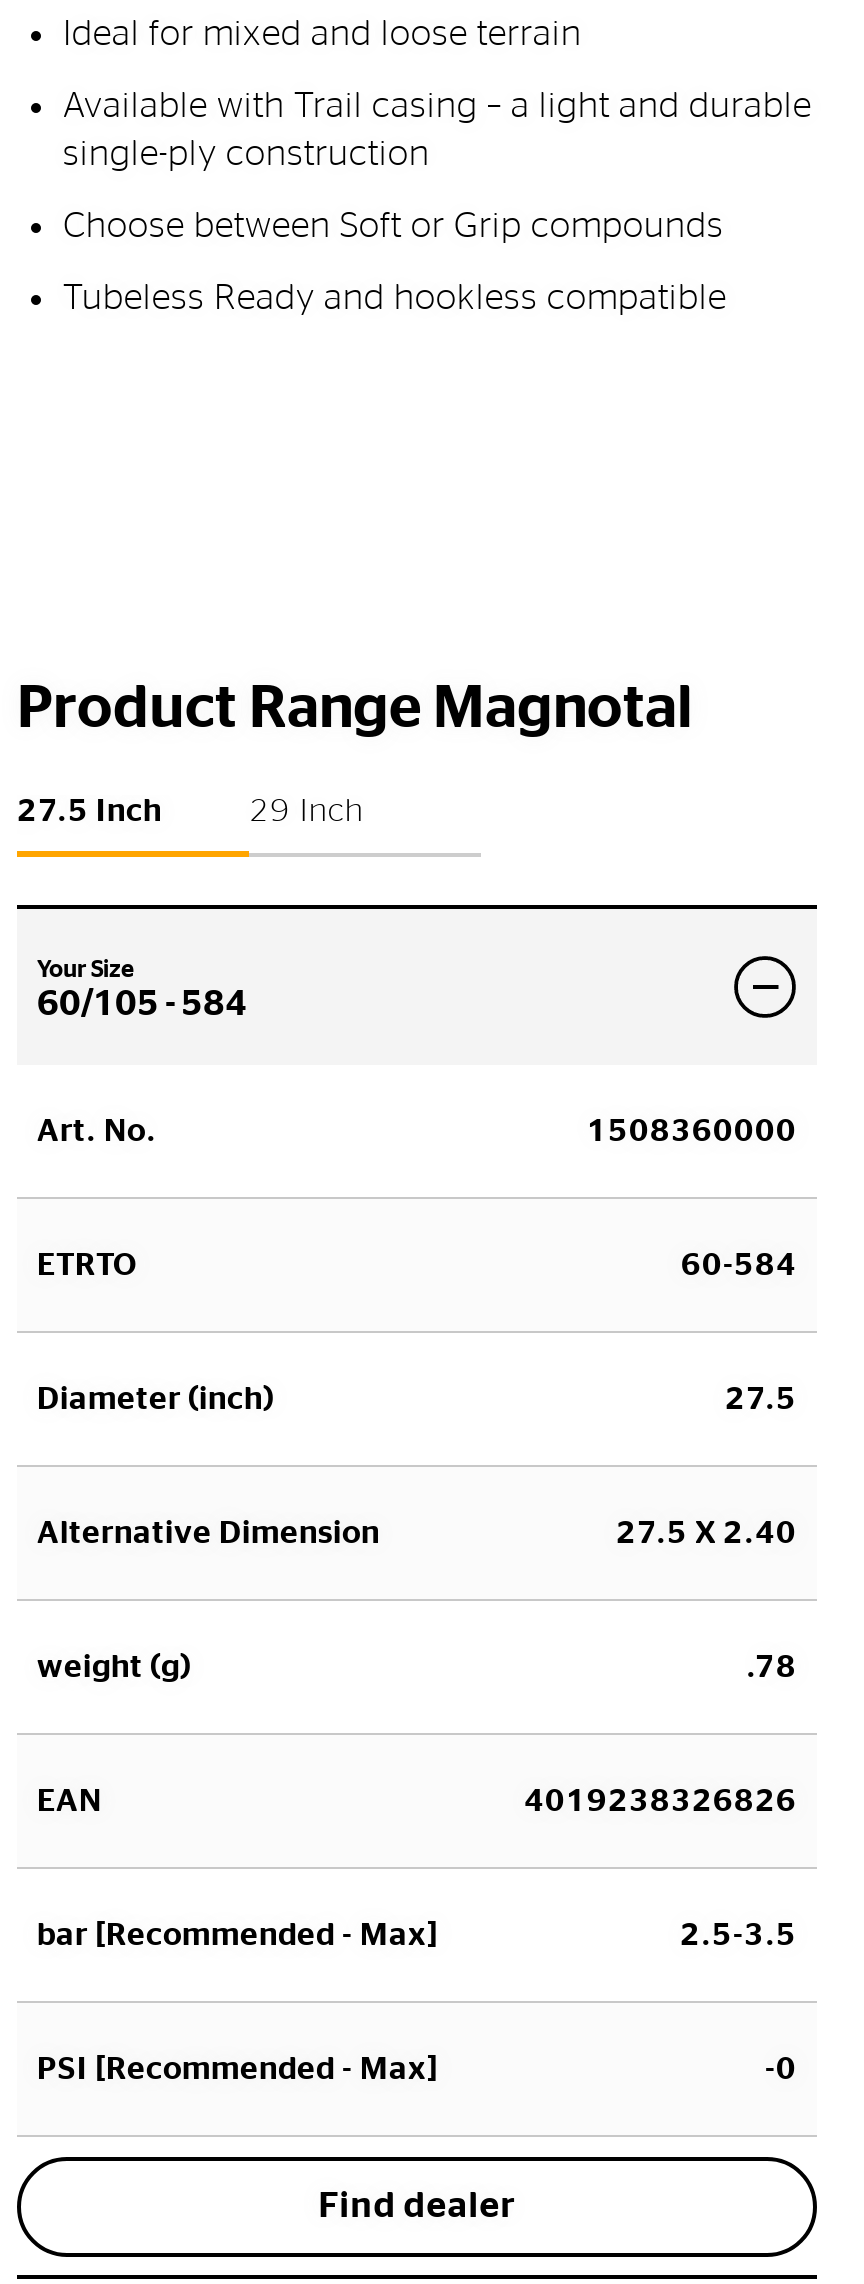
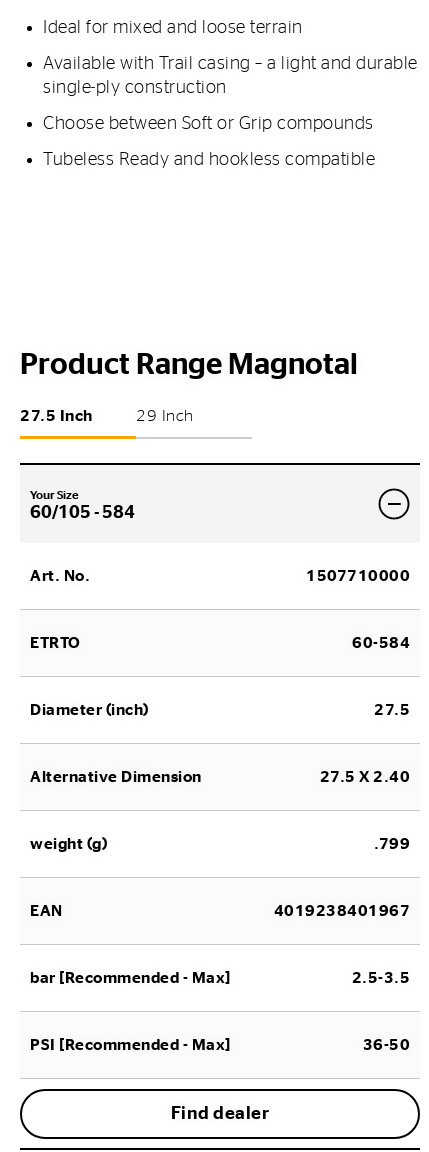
- 1508360000
+ 1507710000

- .78
+ .799

- 4019238326826
+ 4019238401967

- -0
+ 36-50
